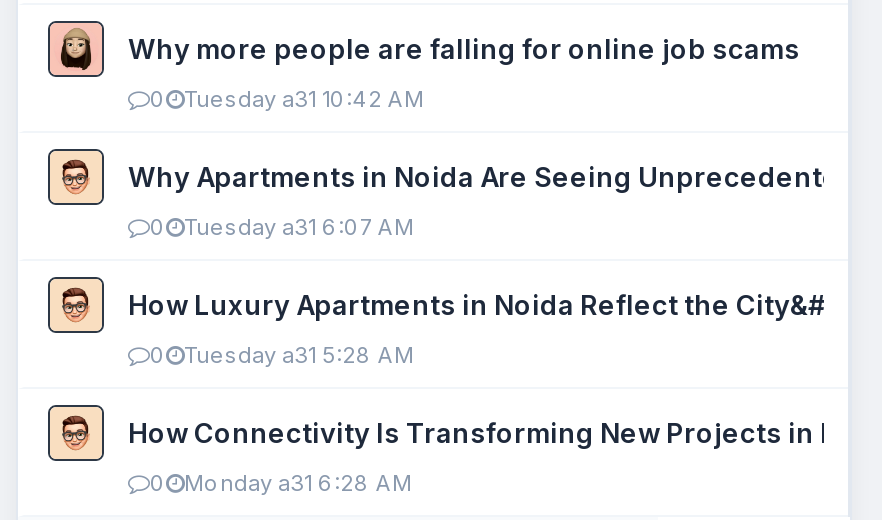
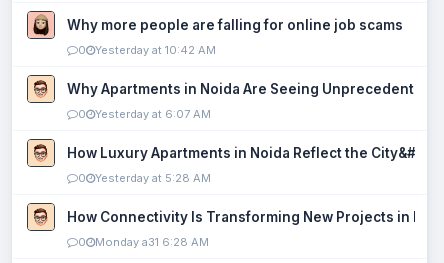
- Tuesday a31 10:42 AM
+ Yesterday at 10:42 AM

- Tuesday a31 6:07 AM
+ Yesterday at 6:07 AM

- Tuesday a31 5:28 AM
+ Yesterday at 5:28 AM
